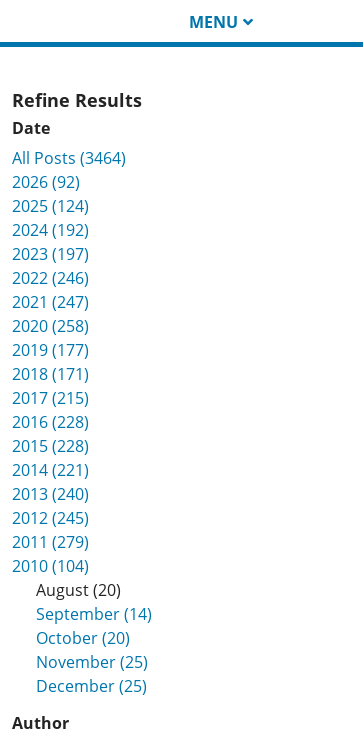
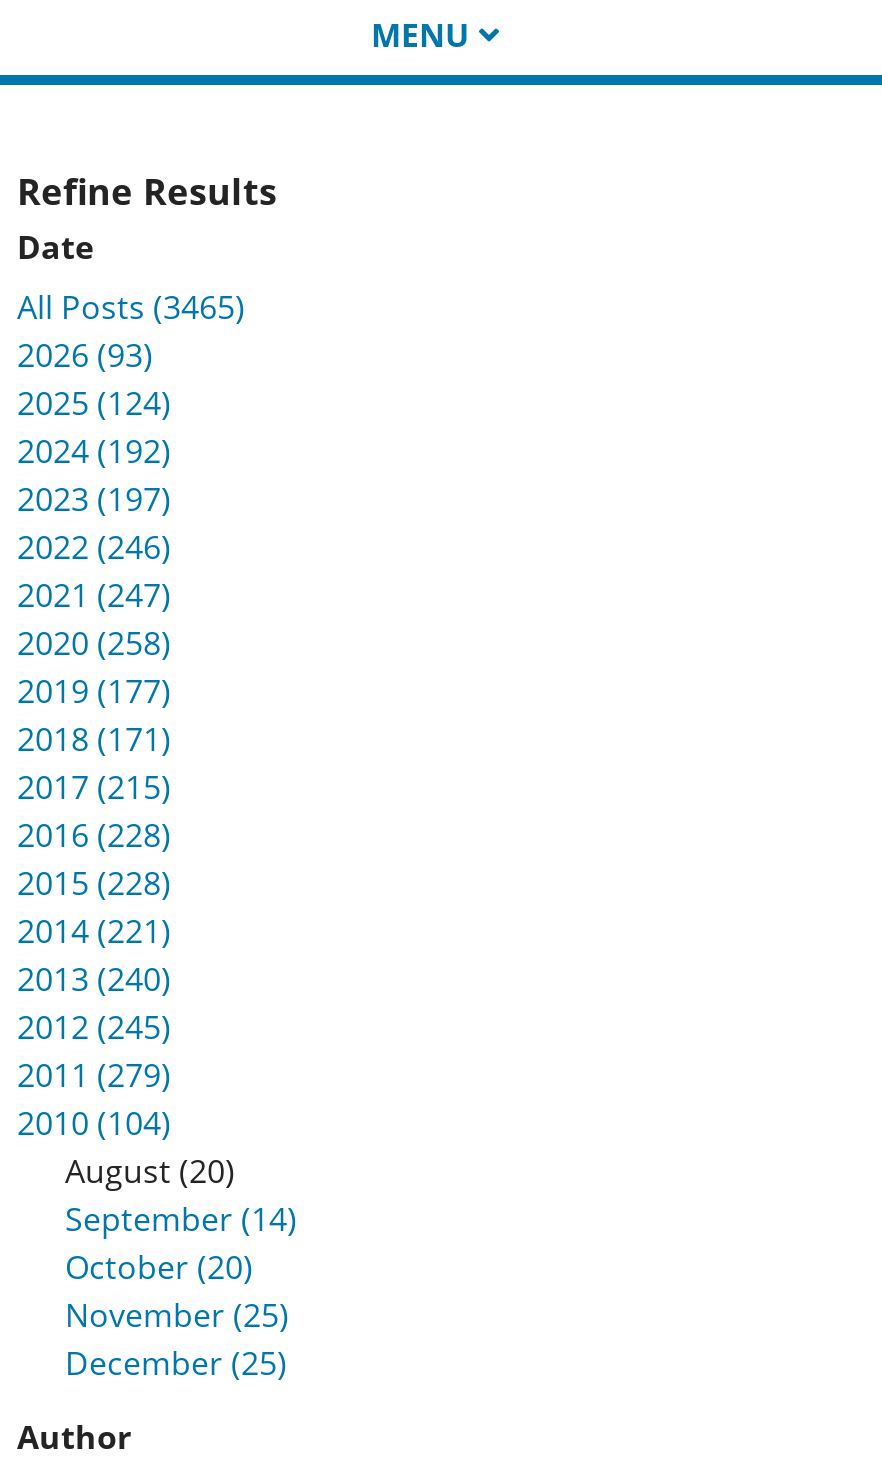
- All Posts (3464)
+ All Posts (3465)

- 2026 (92)
+ 2026 (93)
